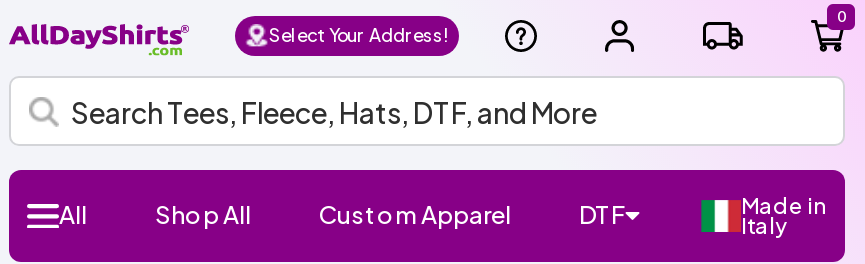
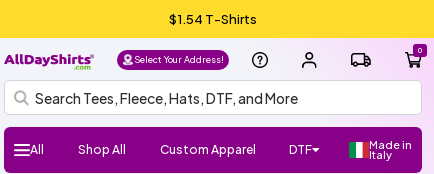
+ $1.54 T-Shirts
